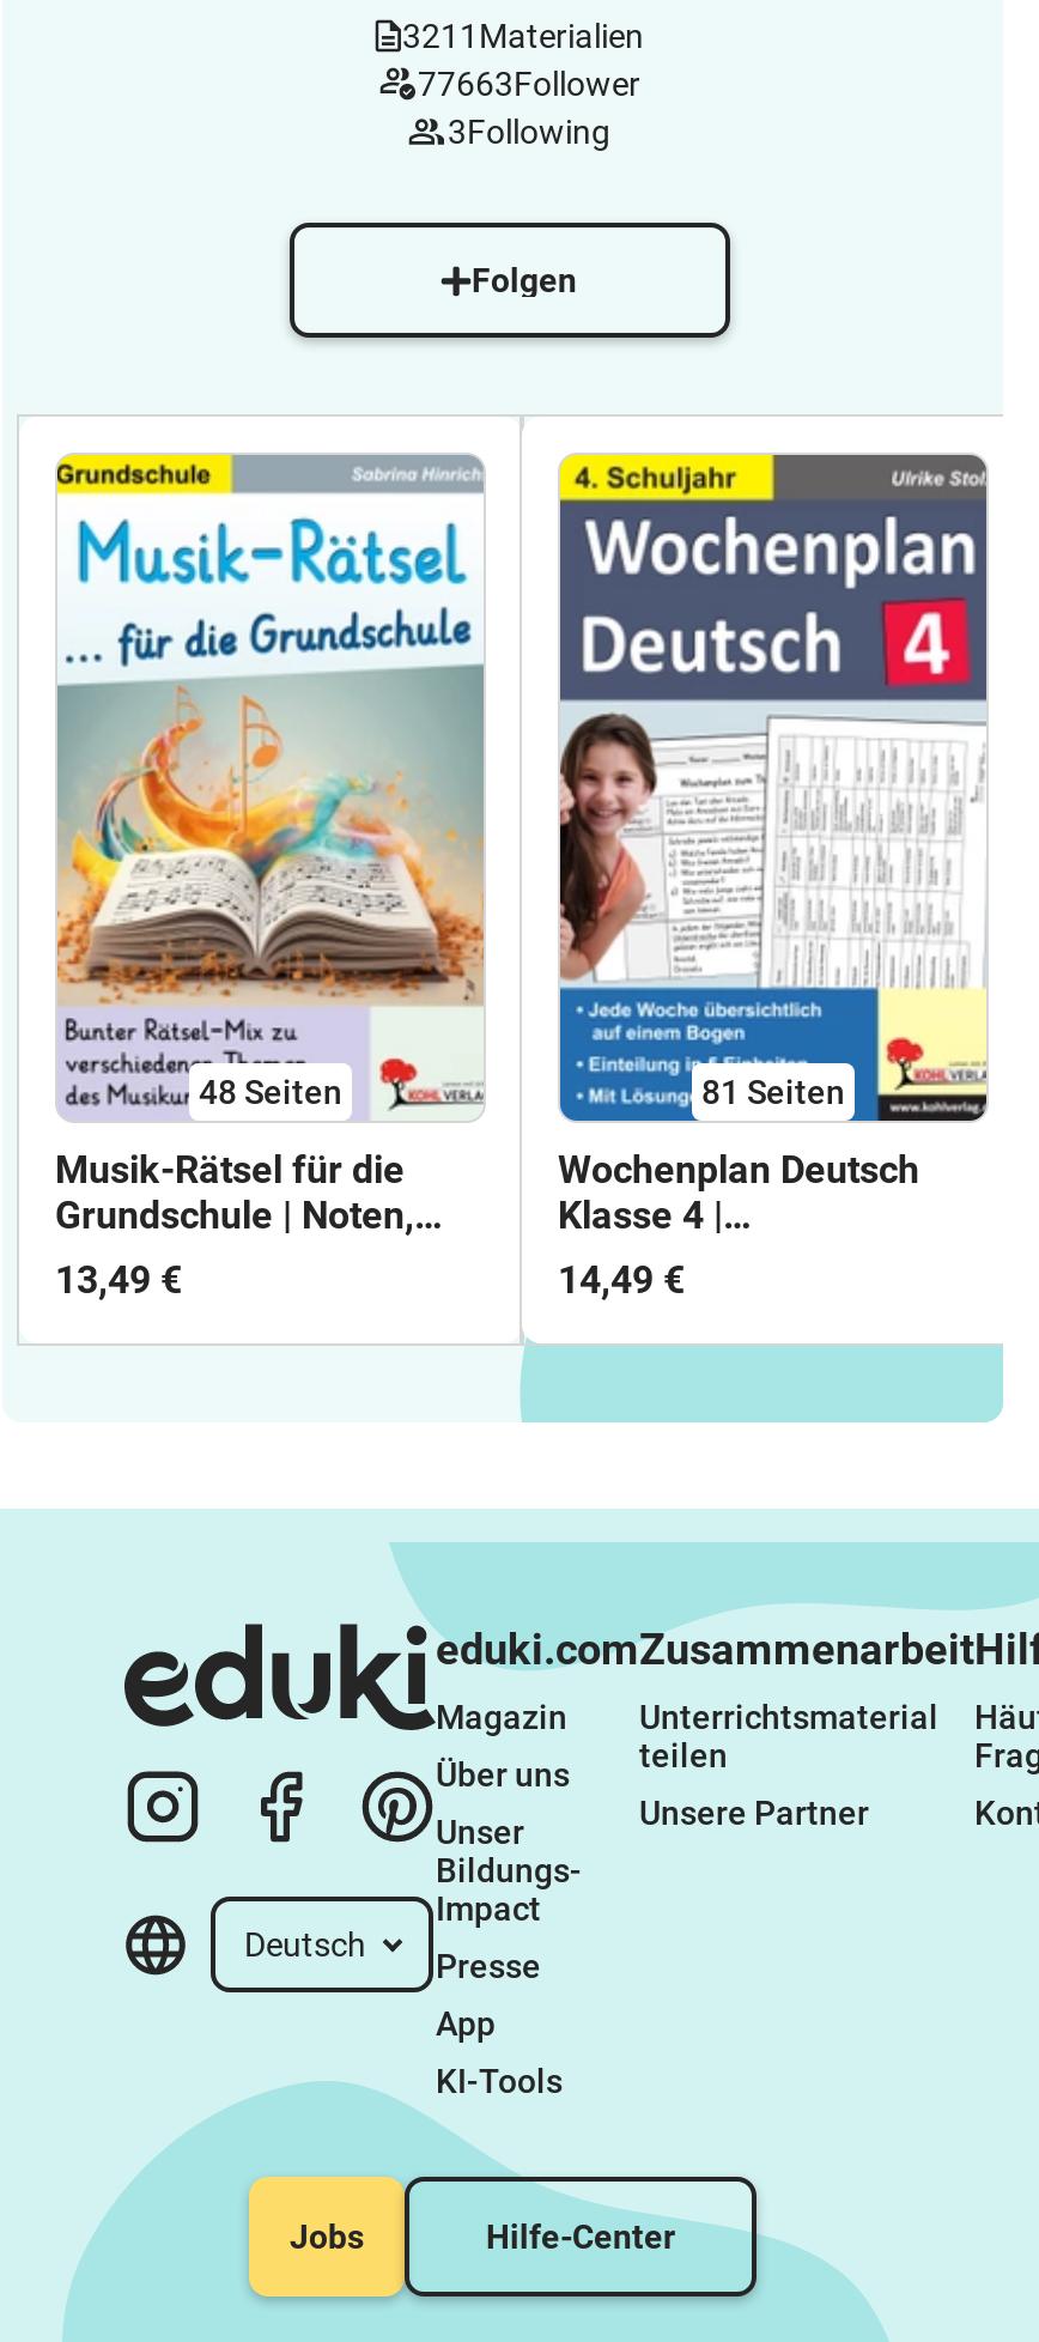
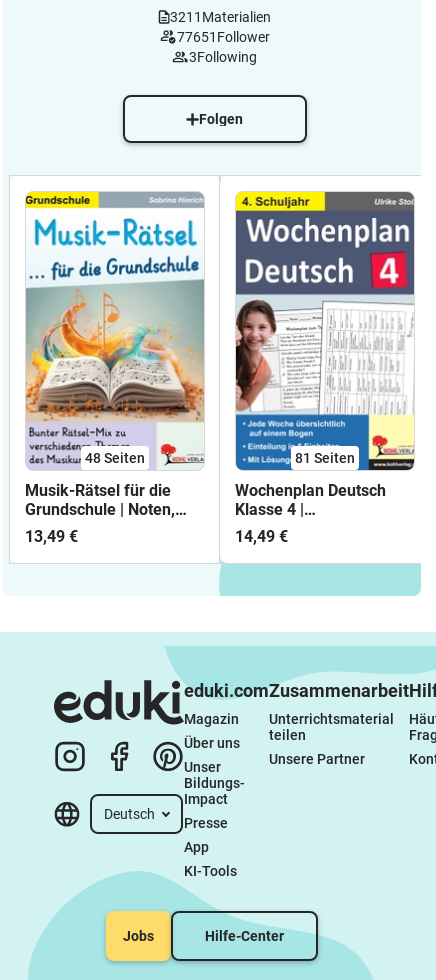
- 77663Follower
+ 77651Follower
